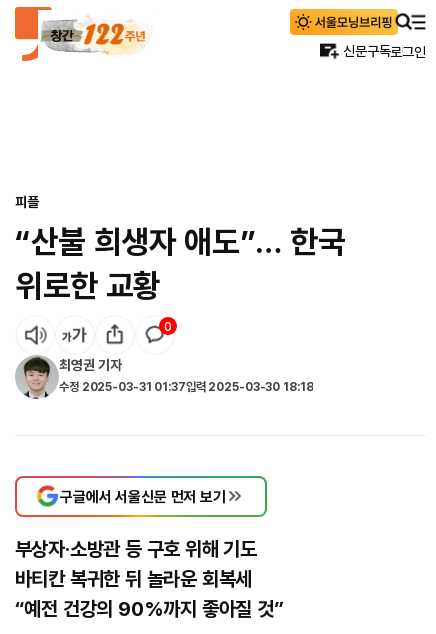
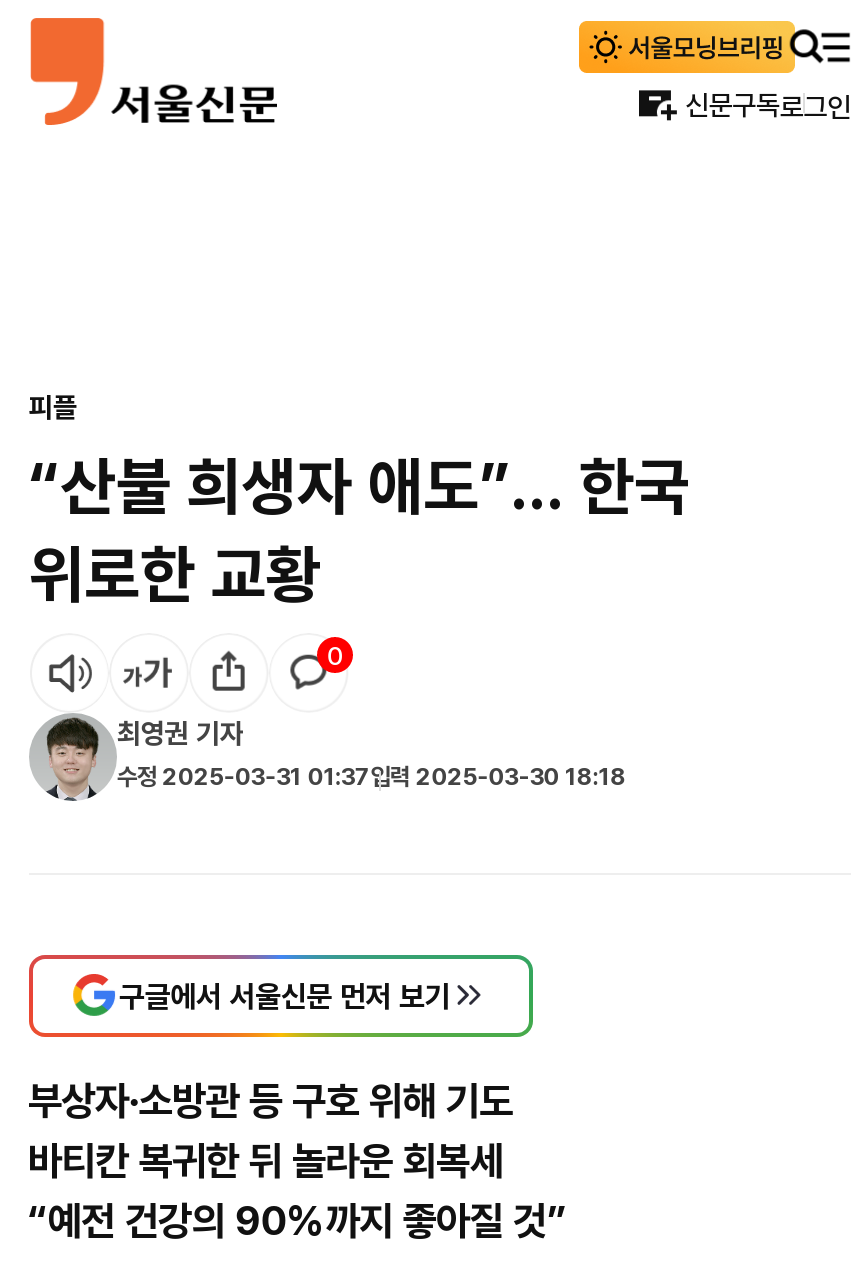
- [image]
+ [image]
